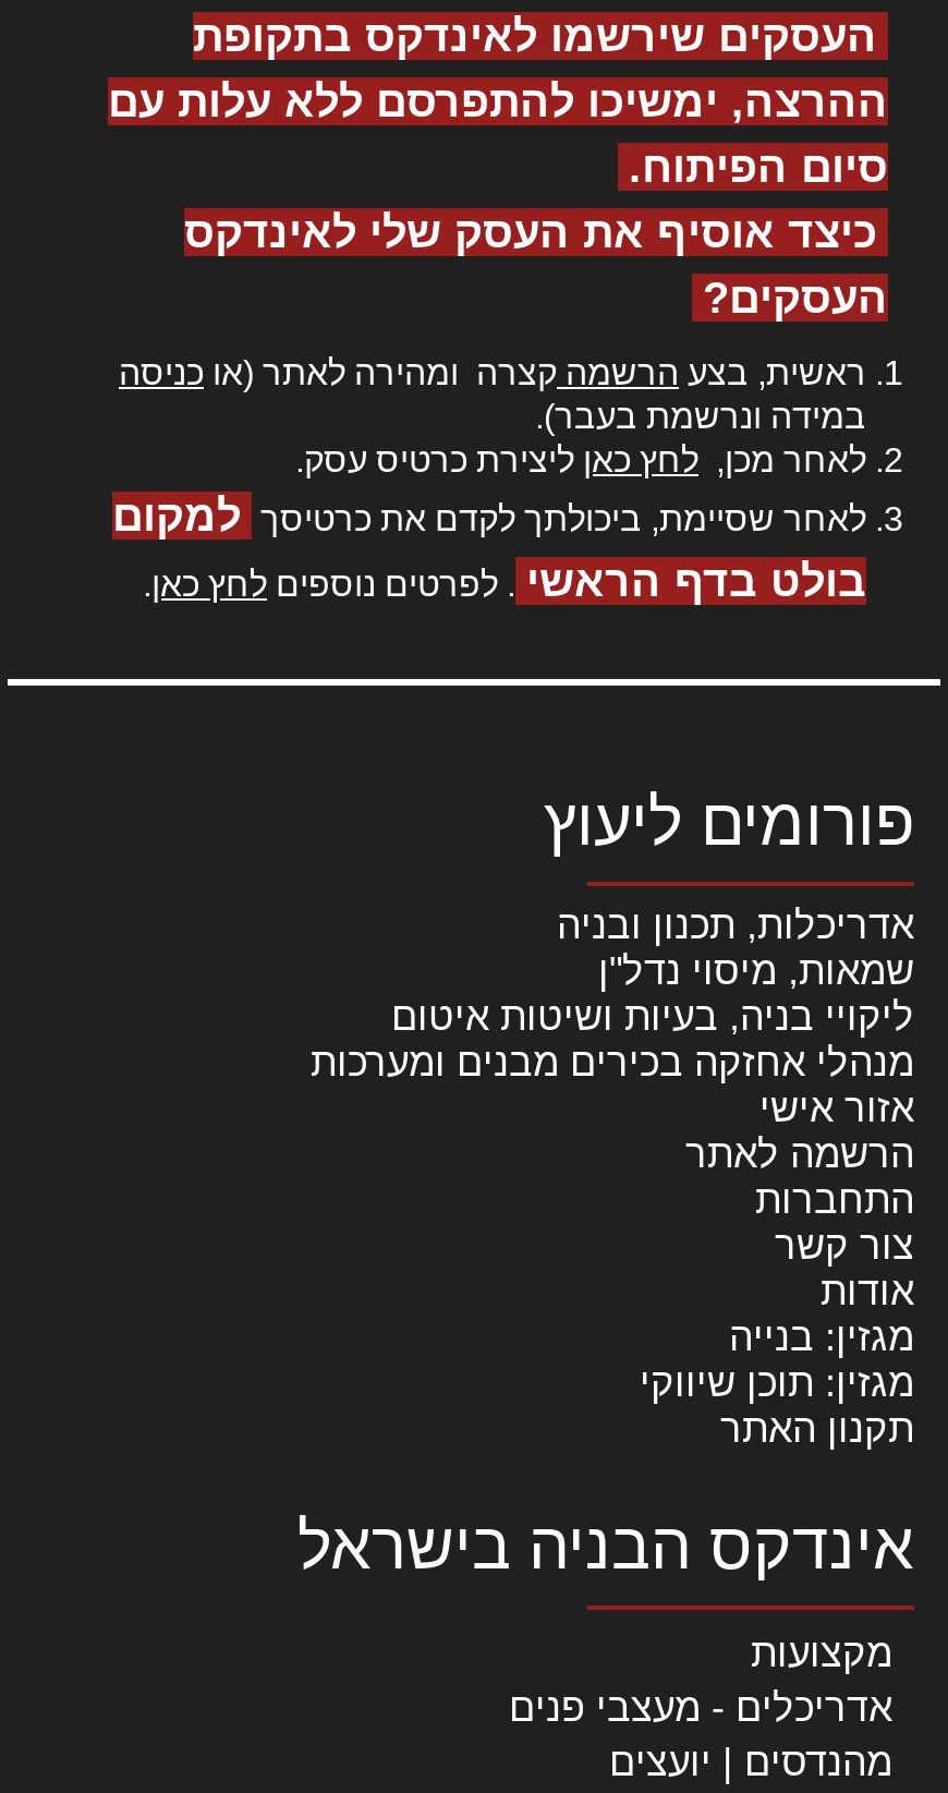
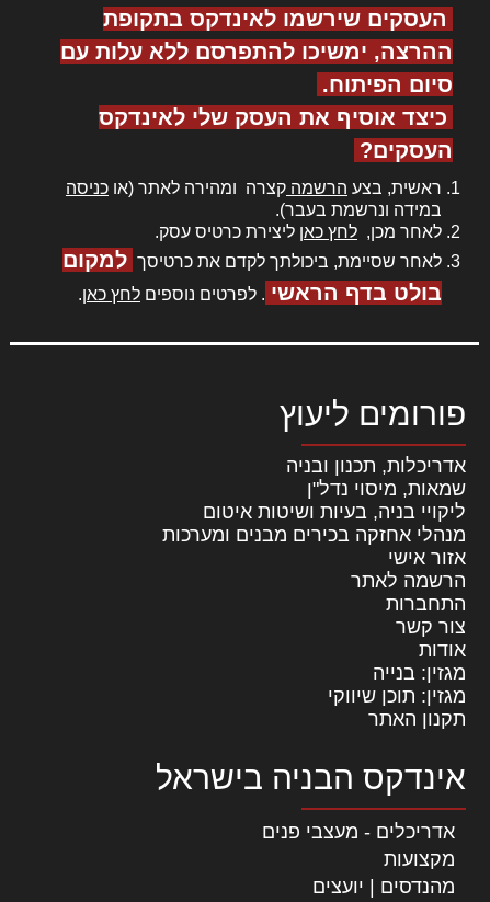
moved down: מקצועות

moved up: אדריכלים - מעצבי פנים
